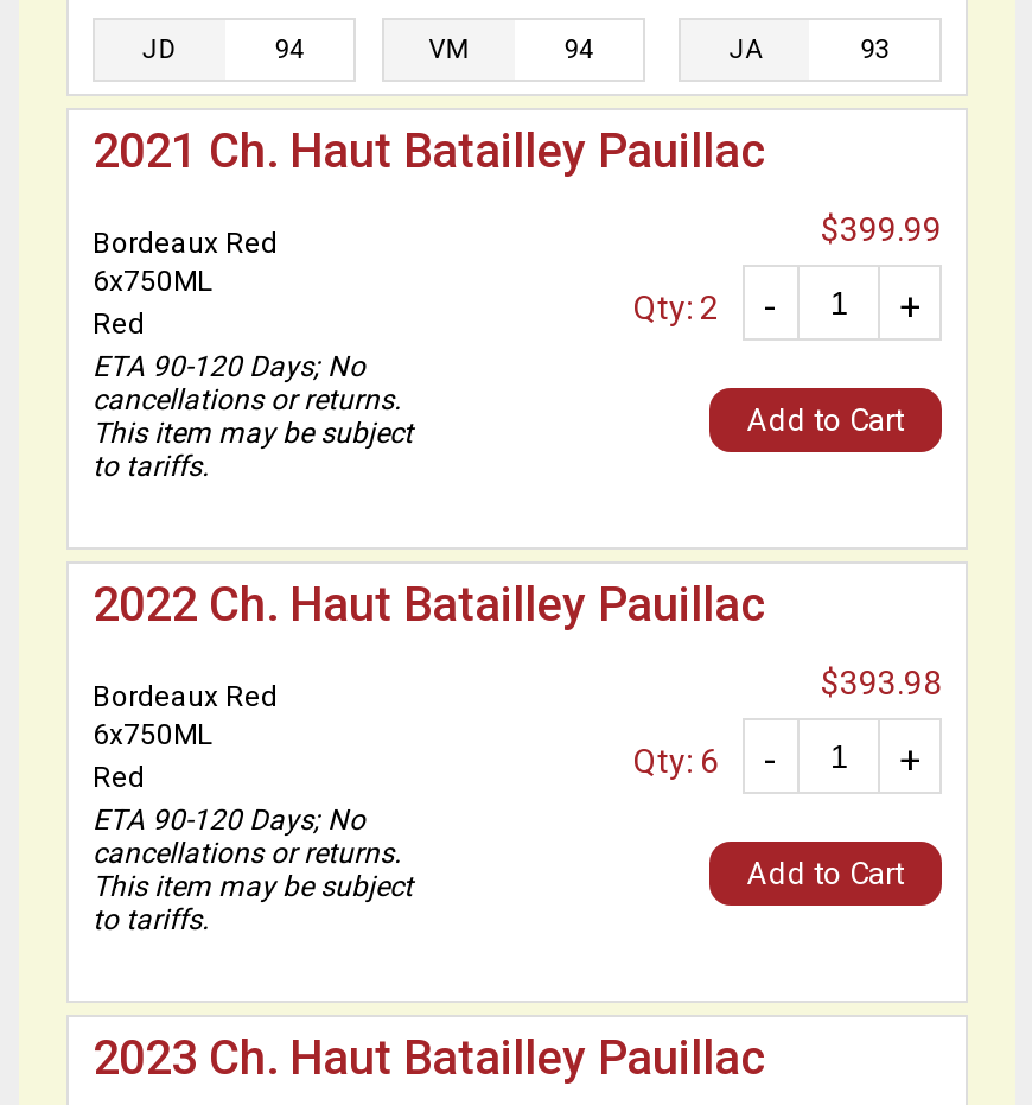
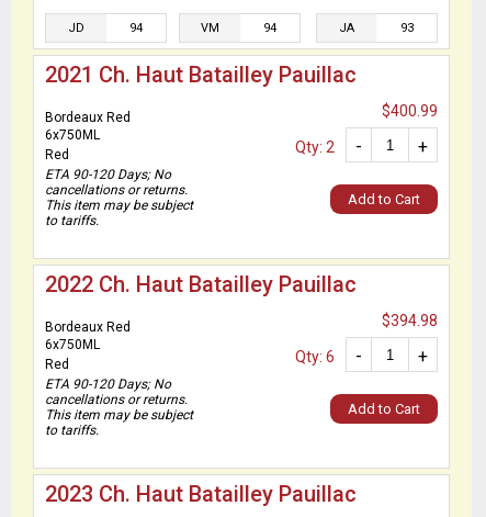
- $399.99
+ $400.99

- $393.98
+ $394.98
